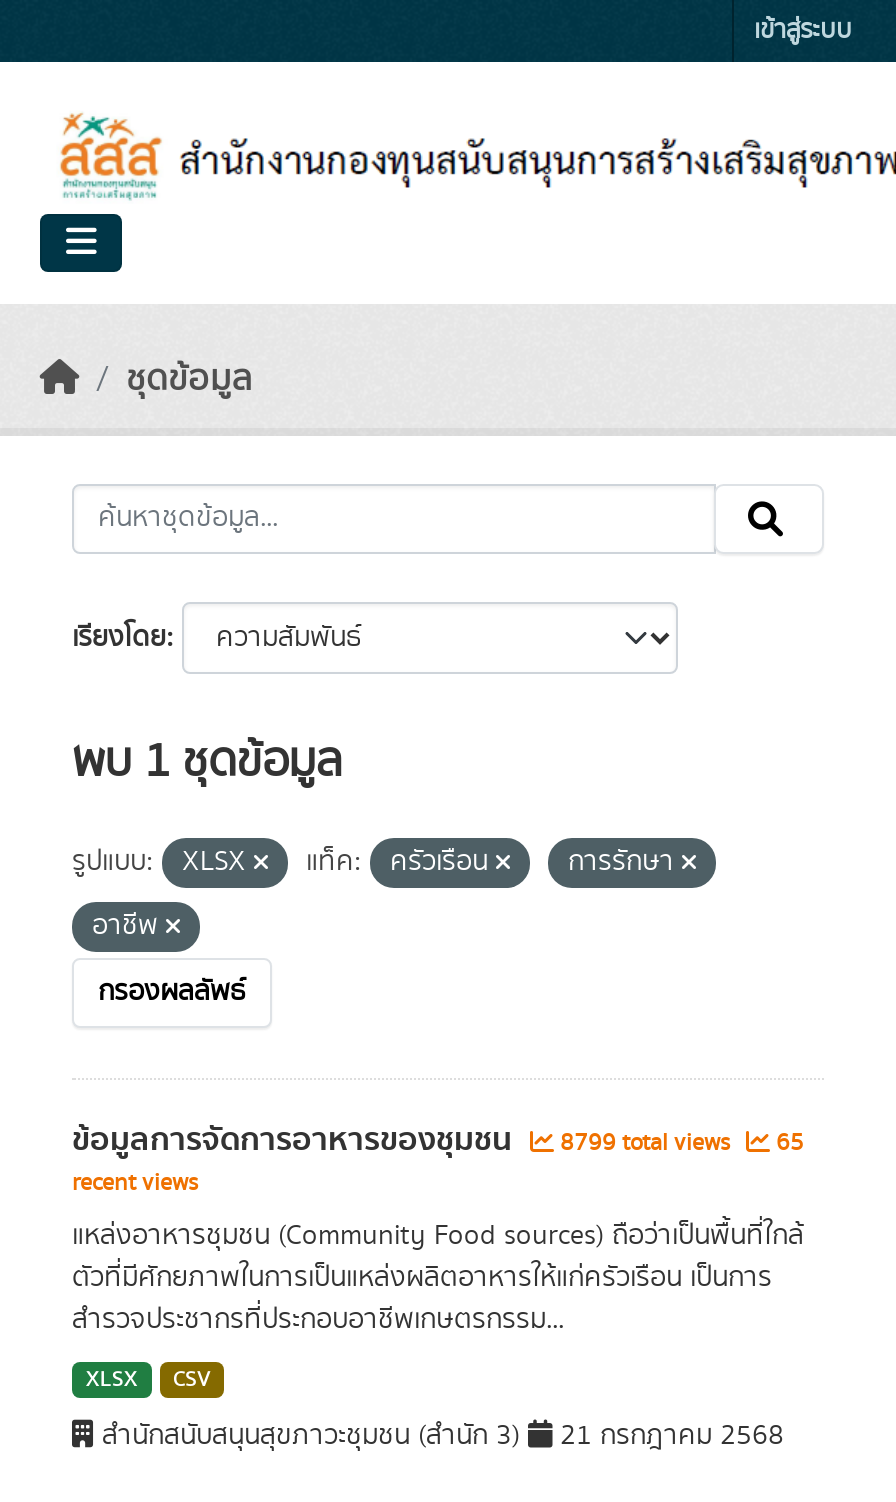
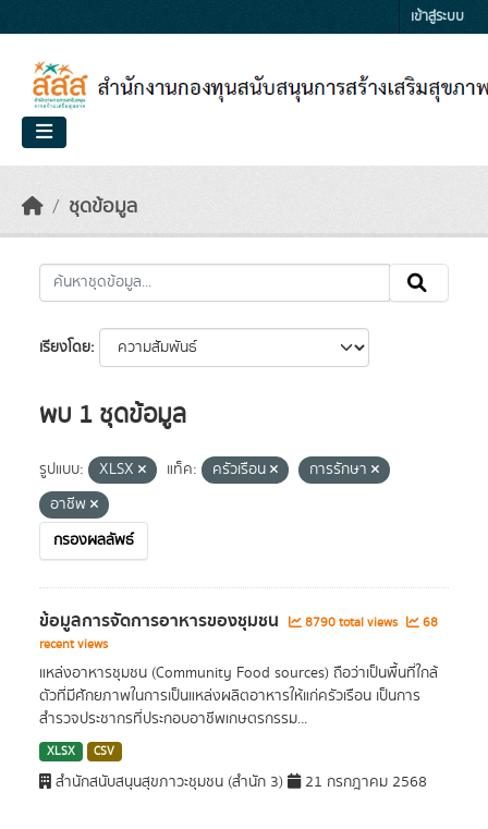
- 8799 total views
+ 8790 total views

- 65
+ 68
